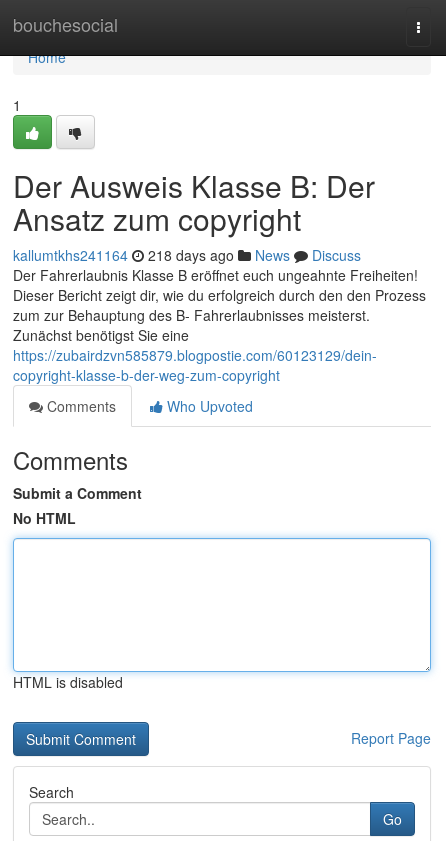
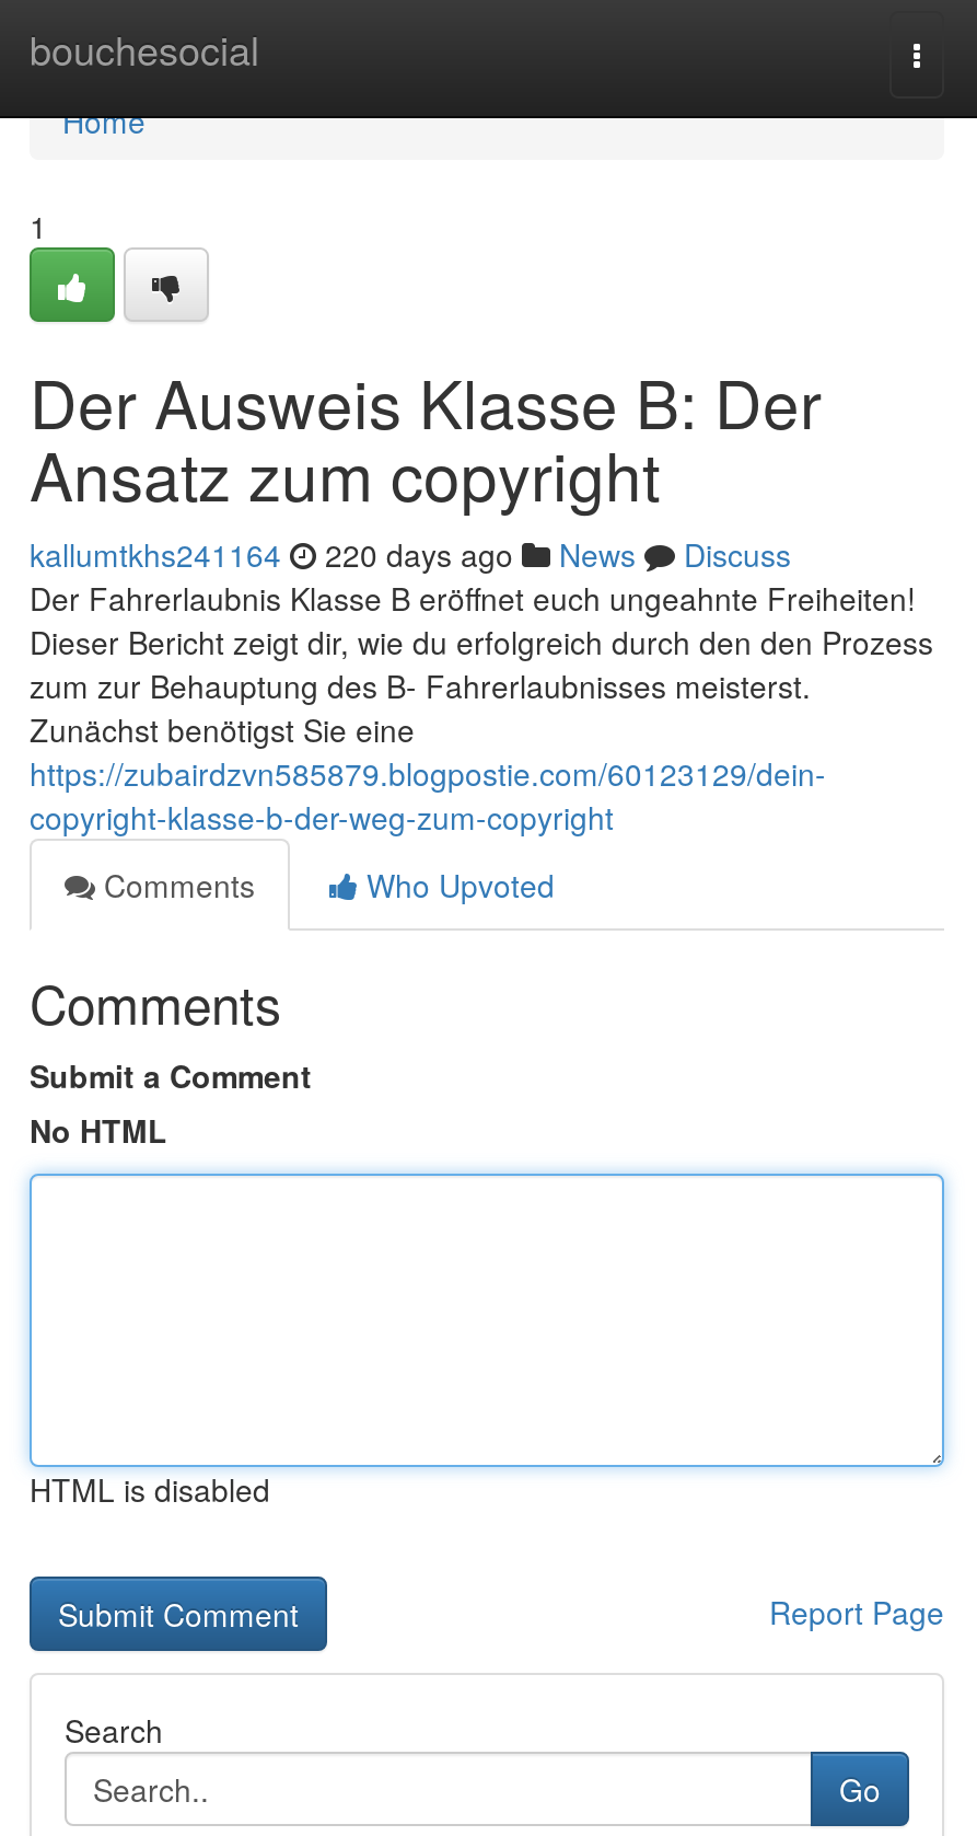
- kallumtkhs241164 218 days ago News Discuss
+ kallumtkhs241164 220 days ago News Discuss
